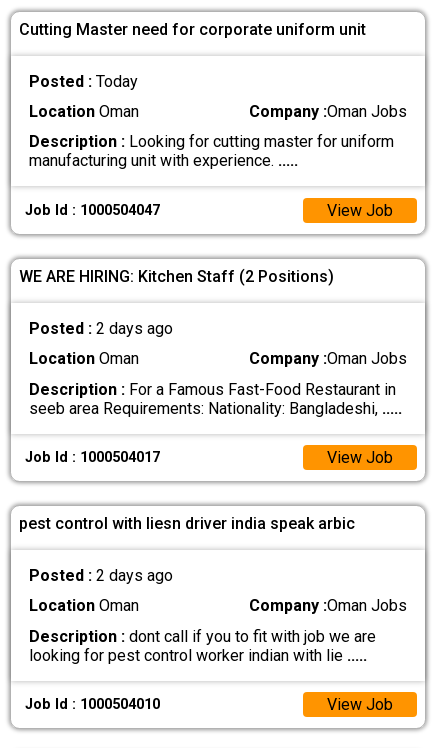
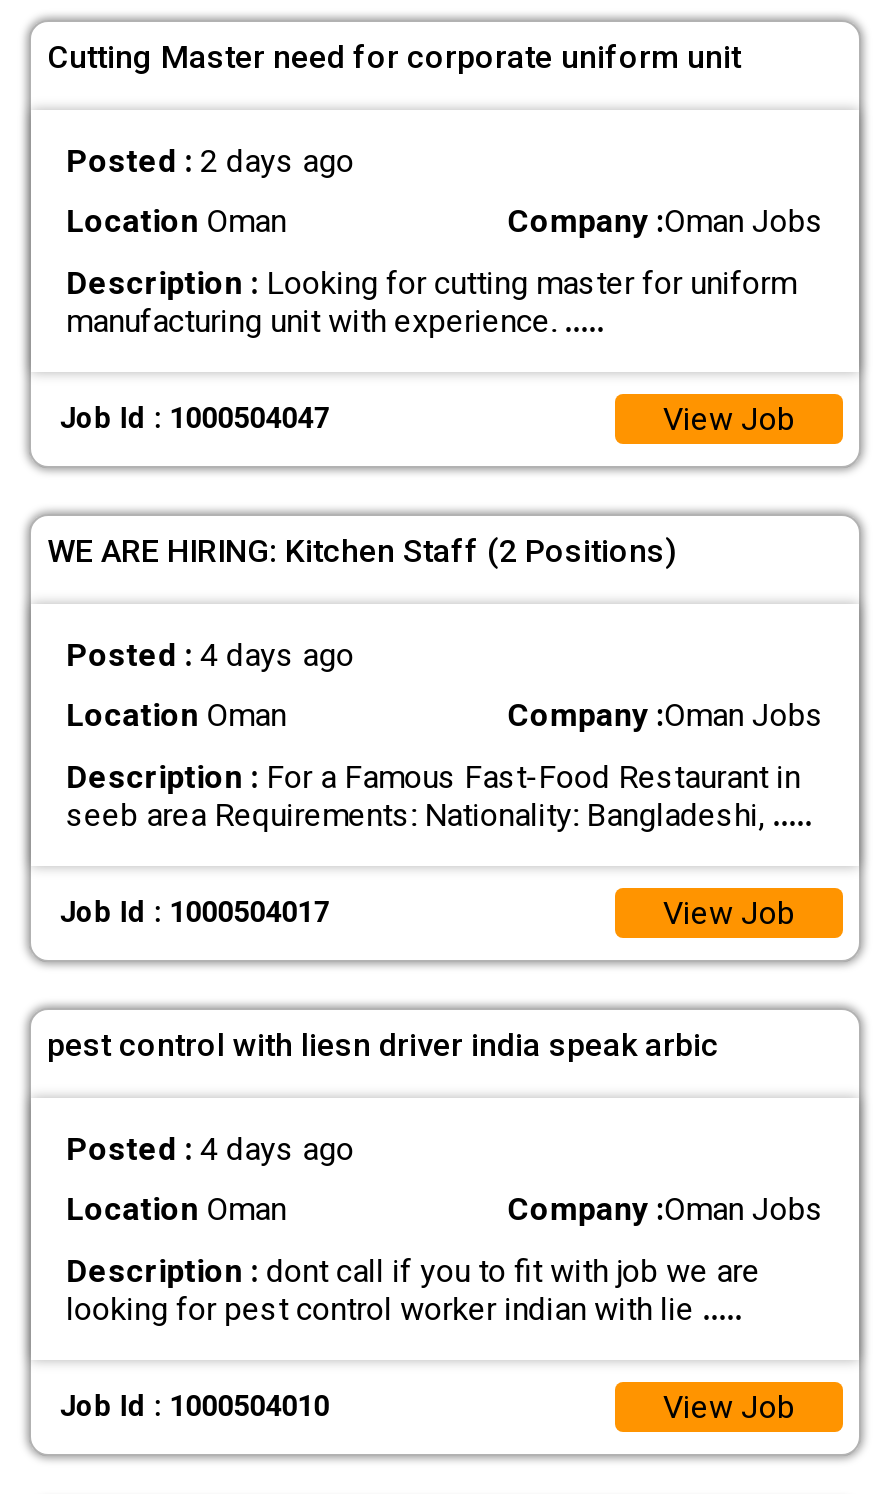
- Posted : Today
+ Posted : 2 days ago

- Posted : 2 days ago
+ Posted : 4 days ago

- Posted : 2 days ago
+ Posted : 4 days ago
